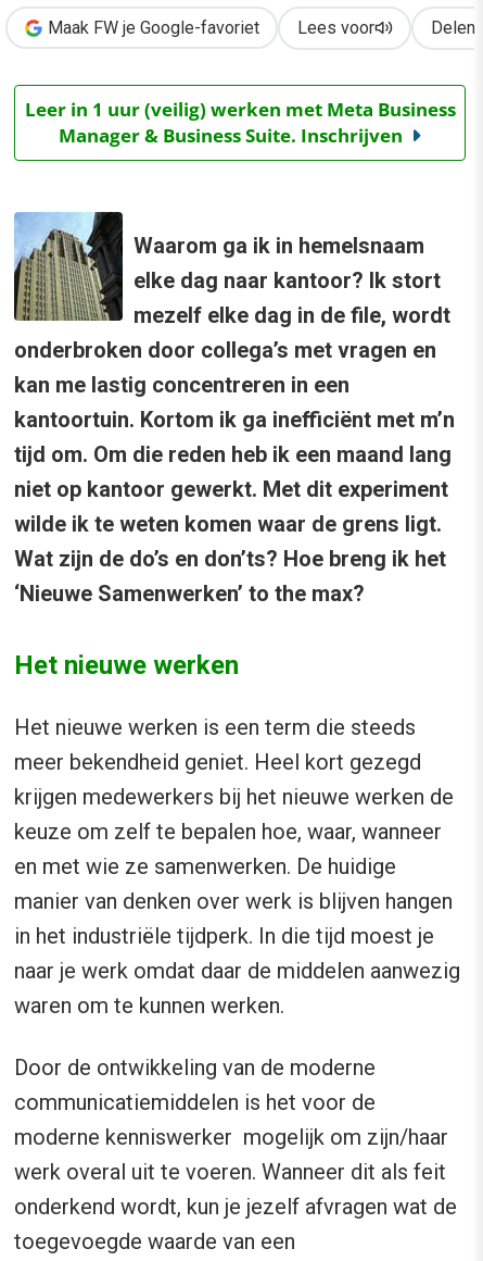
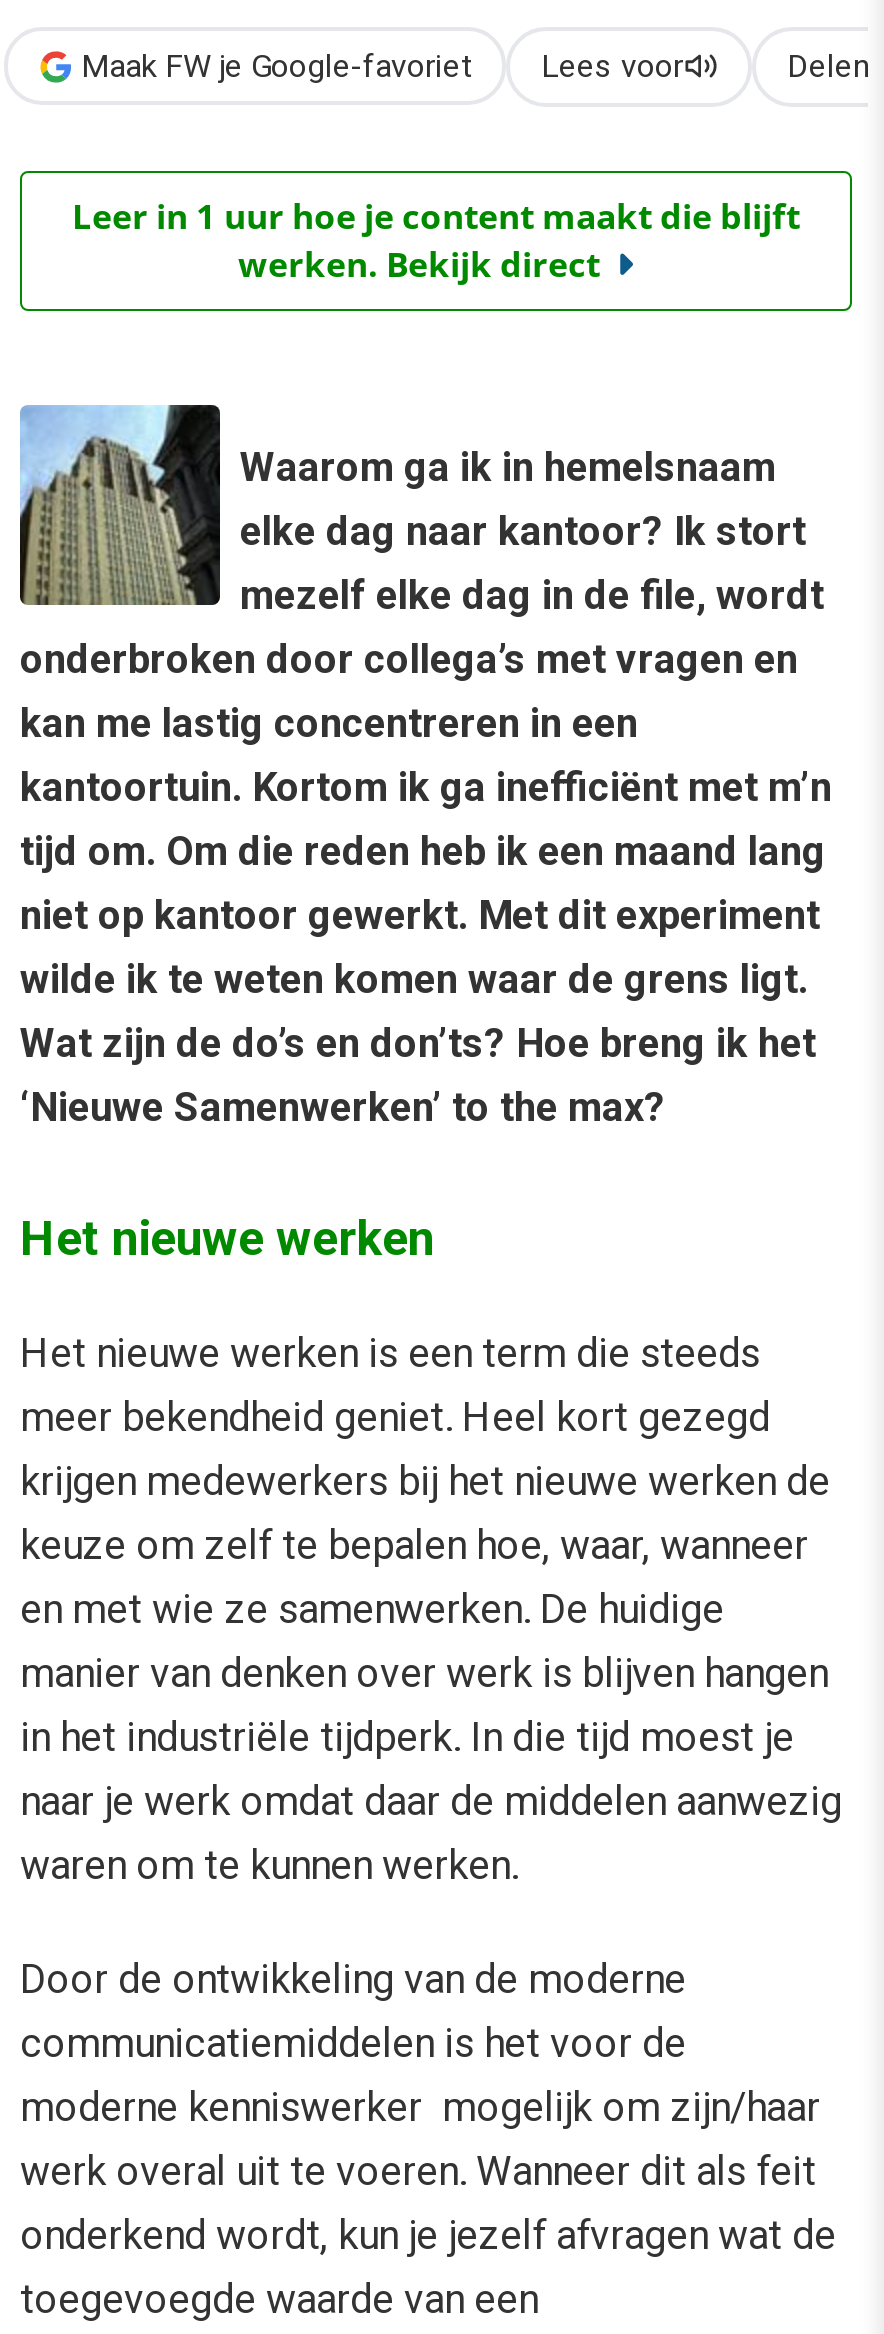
- Leer in 1 uur (veilig) werken met Meta Business
- Manager & Business Suite. Inschrijven
+ Leer in 1 uur hoe je content maakt die blijft
+ werken. Bekijk direct
